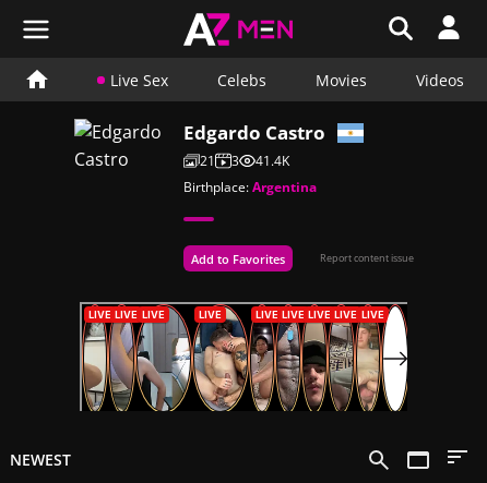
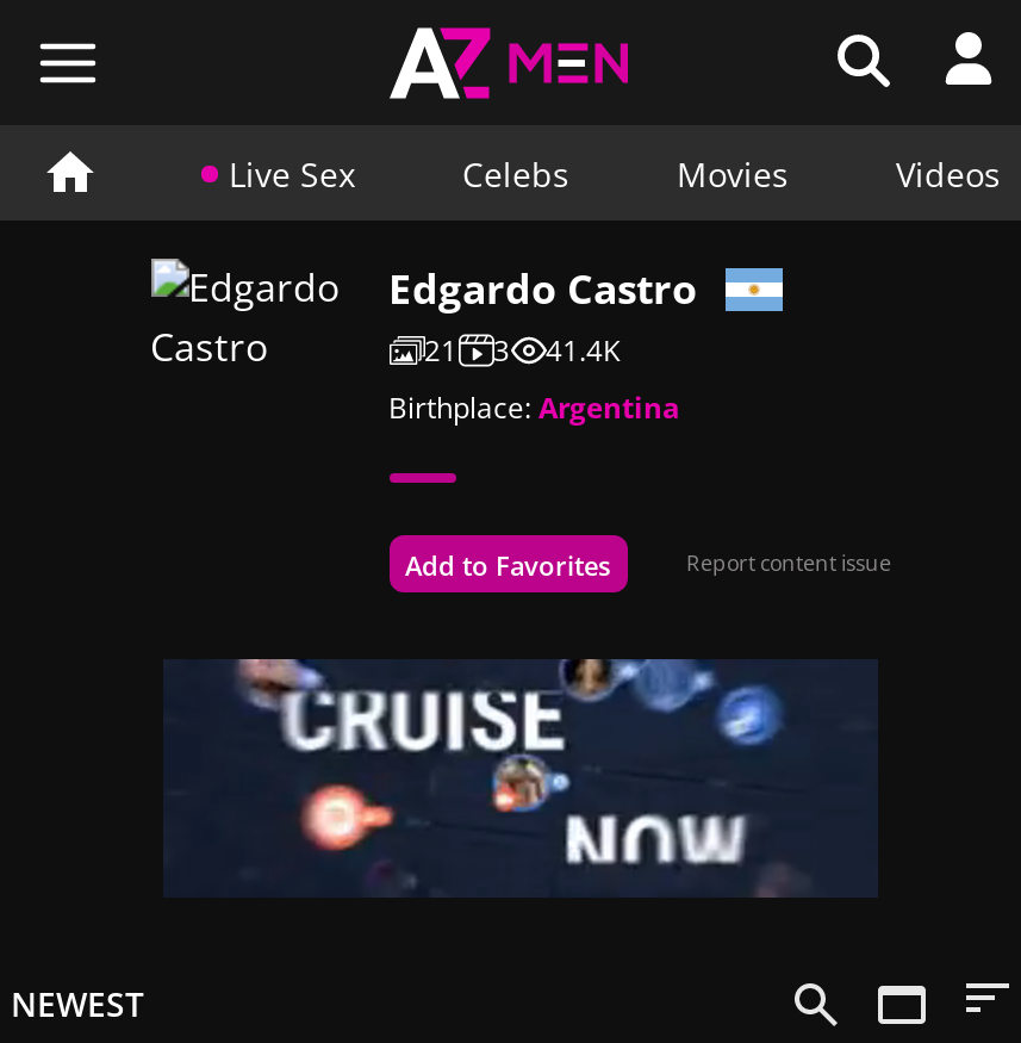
- [image]
+ [image]
